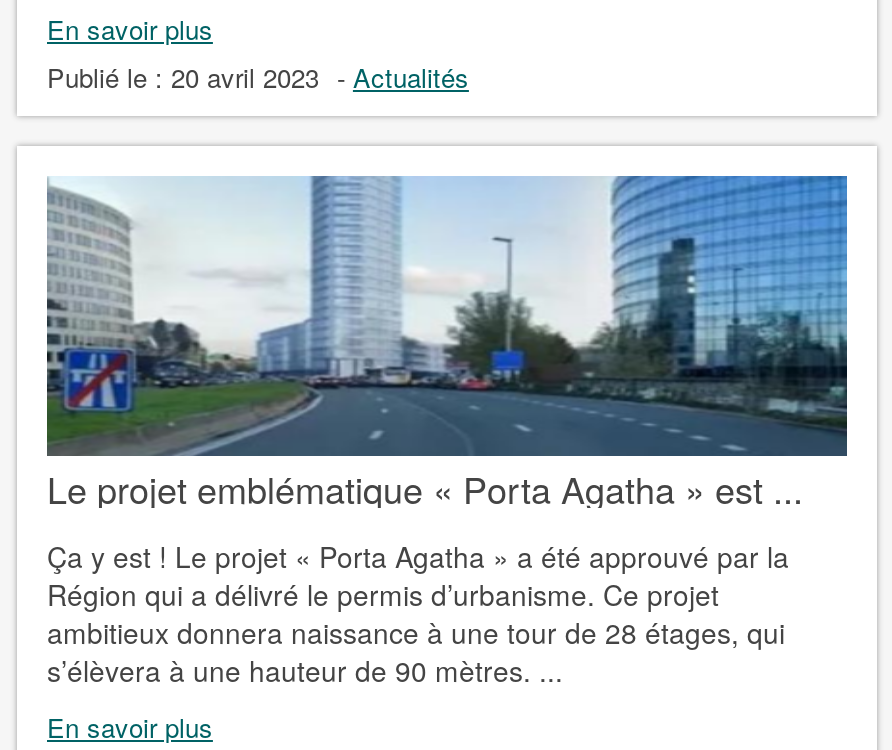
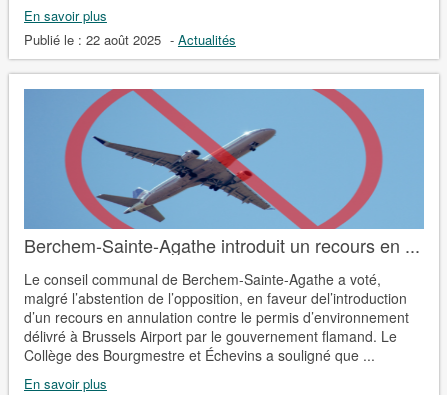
- Publié le : 20 avril 2023 - Actualités
+ Publié le : 22 août 2025 - Actualités

- [image]
- Le projet emblématique « Porta Agatha » est ...
- Ça y est ! Le projet « Porta Agatha » a été approuvé par la
- Région qui a délivré le permis d’urbanisme. Ce projet
- ambitieux donnera naissance à une tour de 28 étages, qui
- s’élèvera à une hauteur de 90 mètres. ...
+ [image]
+ Berchem-Sainte-Agathe introduit un recours en ...
+ Le conseil communal de Berchem-Sainte-Agathe a voté,
+ malgré l’abstention de l’opposition, en faveur del’introduction
+ d’un recours en annulation contre le permis d’environnement
+ délivré à Brussels Airport par le gouvernement flamand. Le
+ Collège des Bourgmestre et Échevins a souligné que ...
